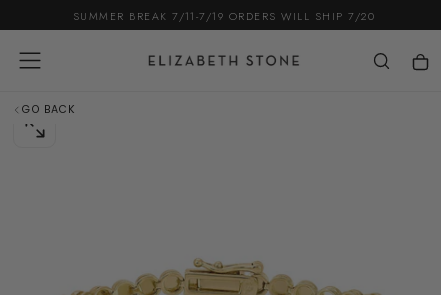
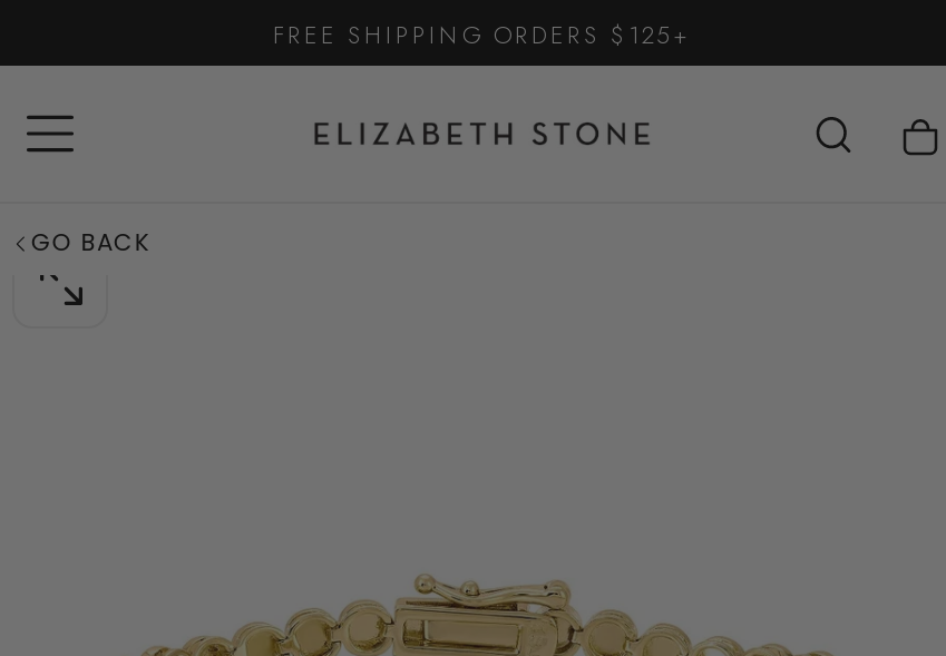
- SUMMER BREAK 7/11-7/19 ORDERS WILL SHIP 7/20
+ FREE SHIPPING ORDERS $125+
